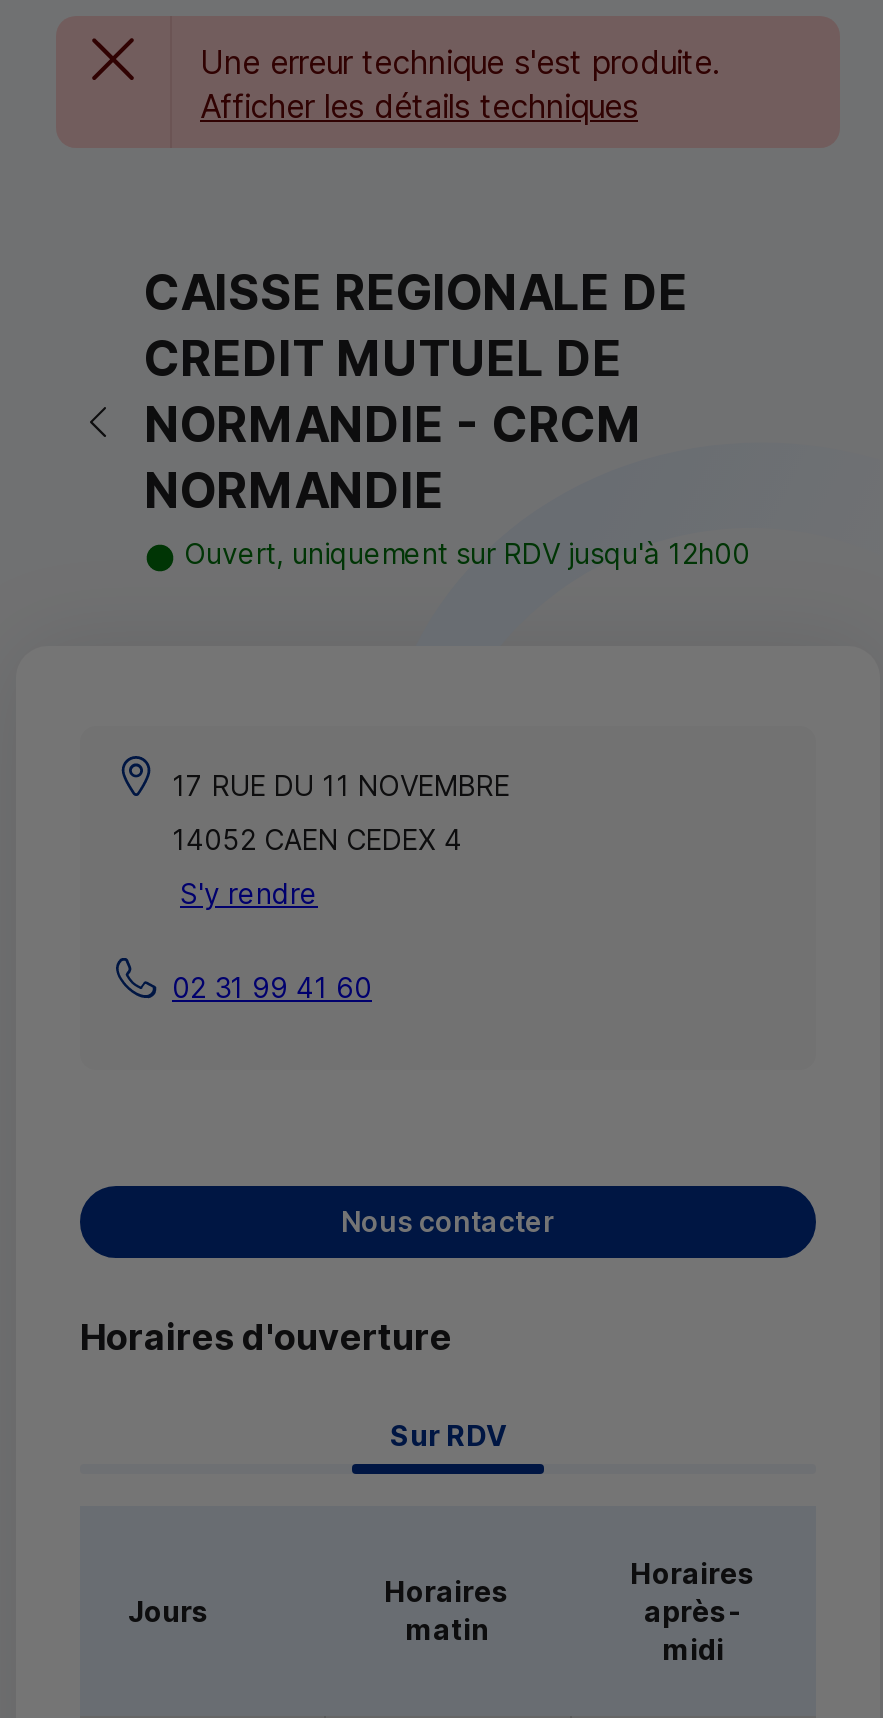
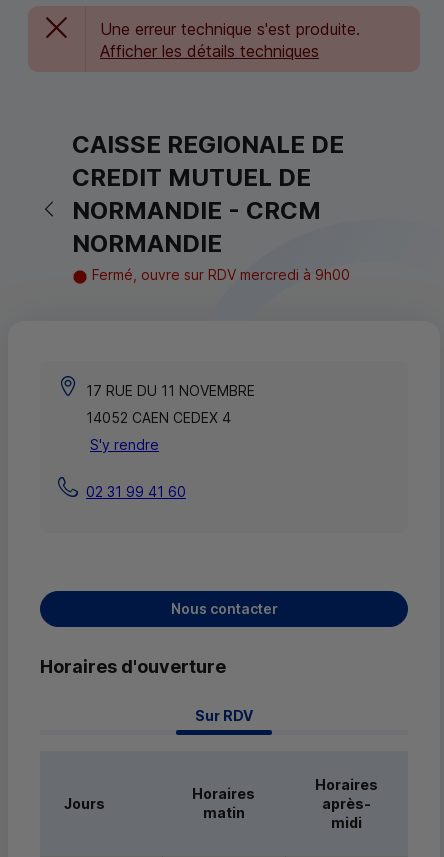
- Ouvert, uniquement sur RDV jusqu'à 12h00
+ Fermé, ouvre sur RDV mercredi à 9h00
